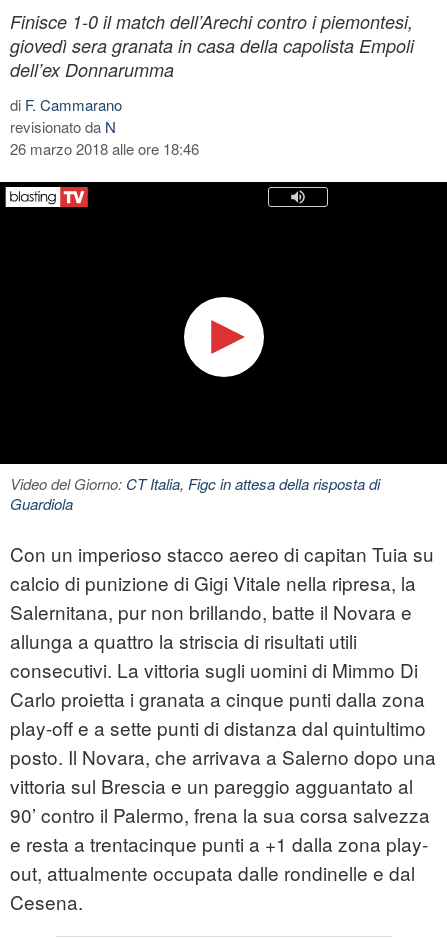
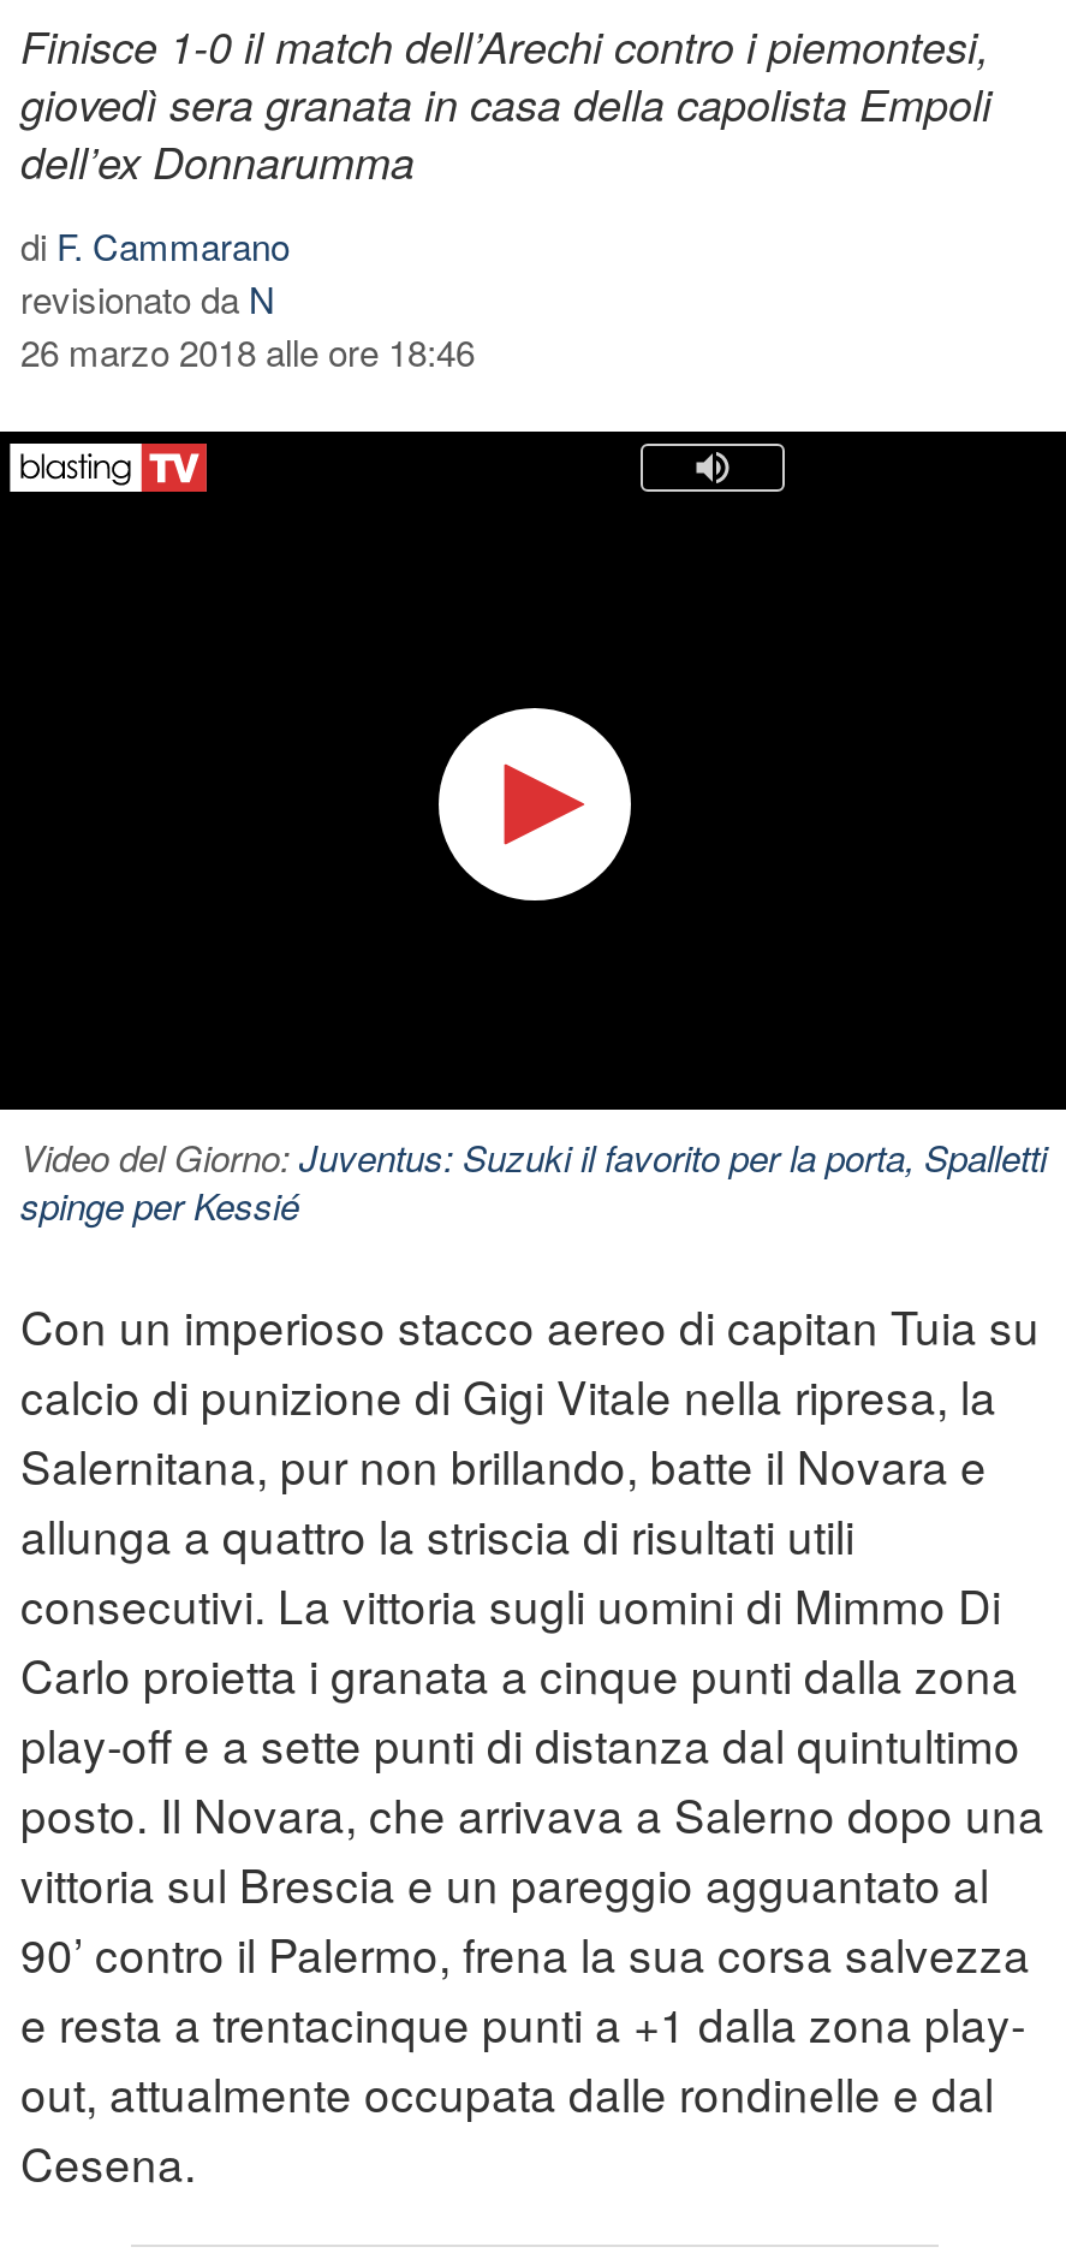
- Video del Giorno: CT Italia, Figc in attesa della risposta di
- Guardiola
+ Video del Giorno: Juventus: Suzuki il favorito per la porta, Spalletti
+ spinge per Kessié
